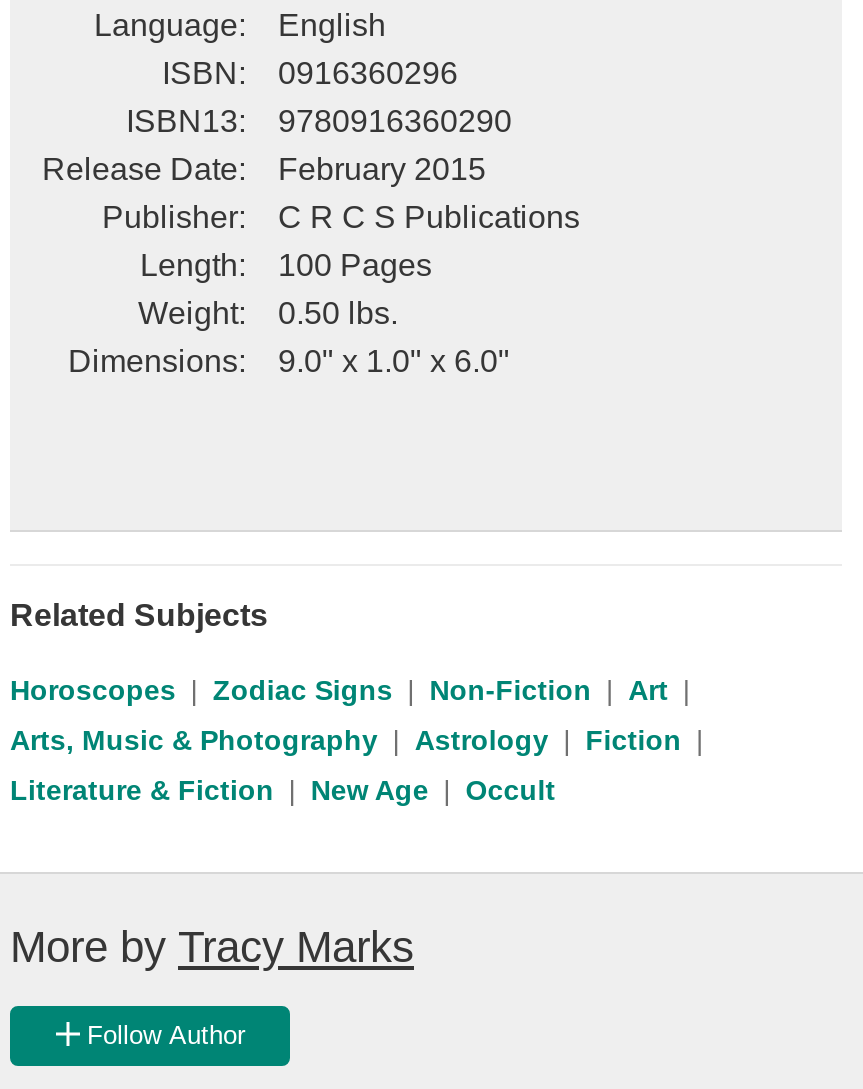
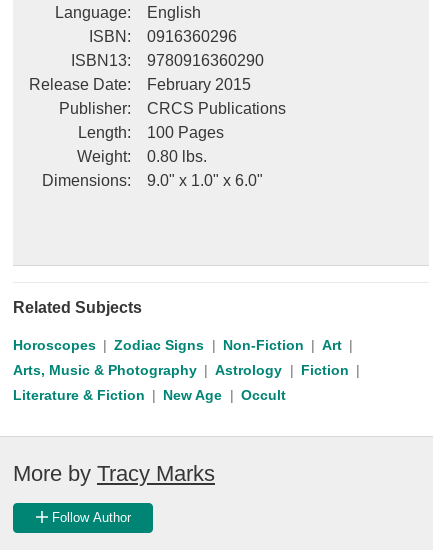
- C R C S Publications
+ CRCS Publications

- Weight: 0.50 lbs.
+ Weight: 0.80 lbs.
